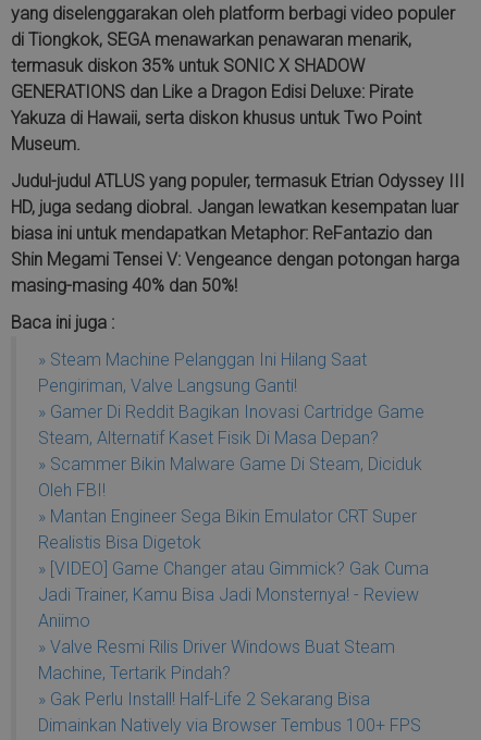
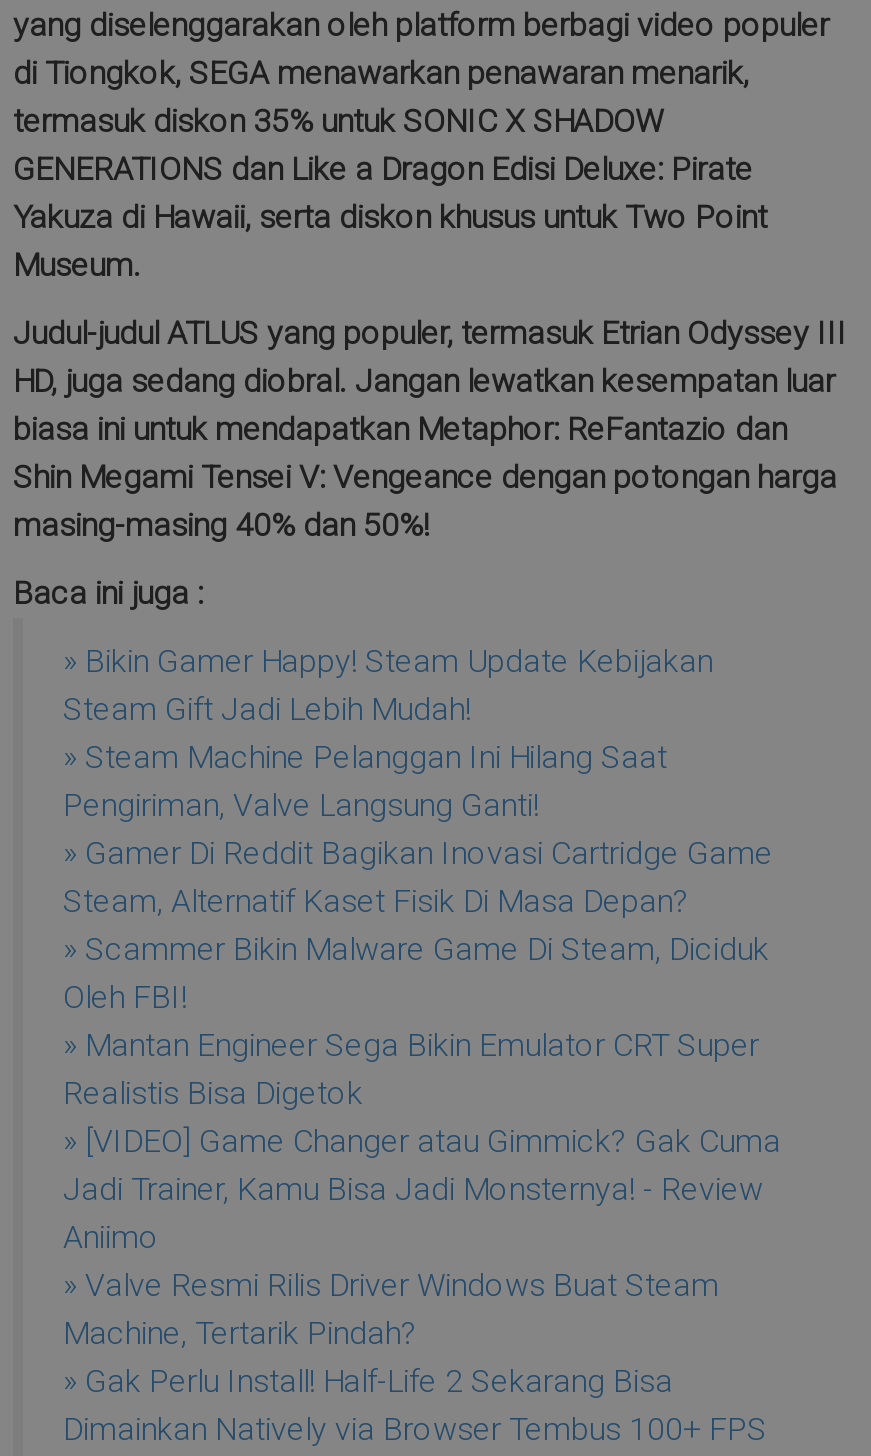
+ » Bikin Gamer Happy! Steam Update Kebijakan
+ Steam Gift Jadi Lebih Mudah!
